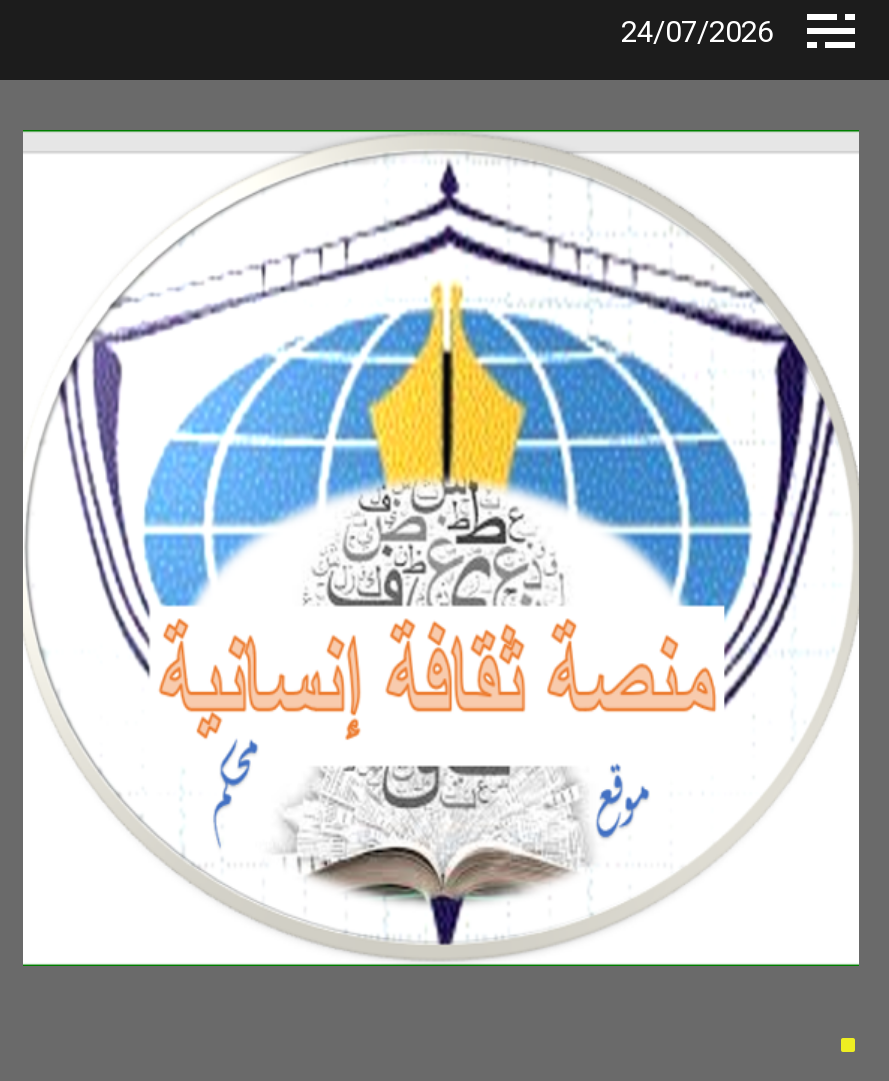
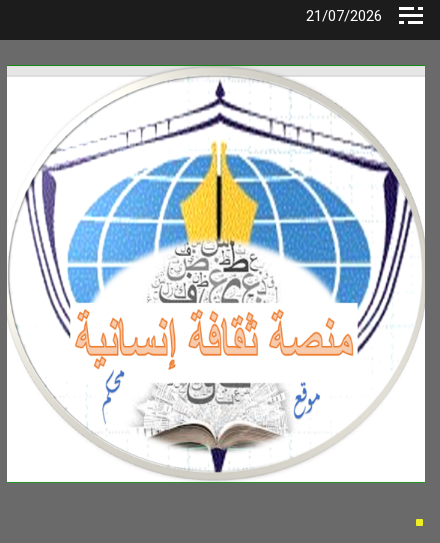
- 24/07/2026
+ 21/07/2026
